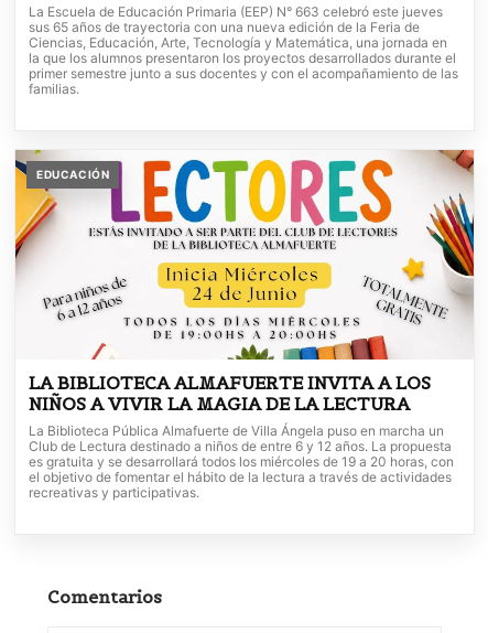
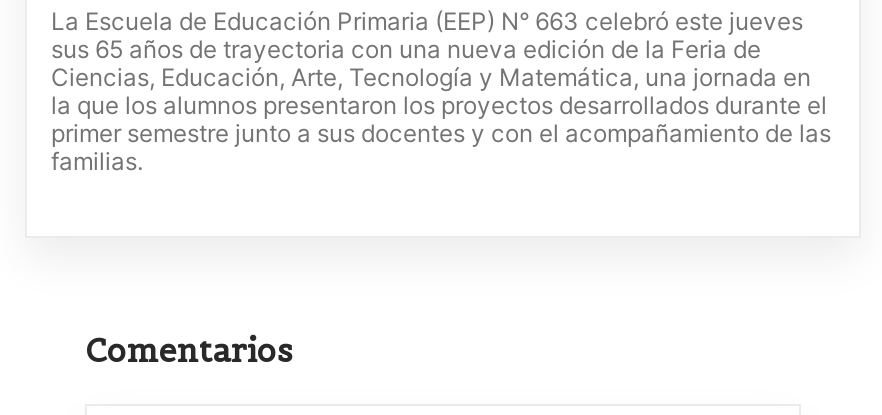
- [image]
- EDUCACIÓN

- LA BIBLIOTECA ALMAFUERTE INVITA A LOS
- NIÑOS A VIVIR LA MAGIA DE LA LECTURA
- La Biblioteca Pública Almafuerte de Villa Ángela puso en marcha un
- Club de Lectura destinado a niños de entre 6 y 12 años. La propuesta
- es gratuita y se desarrollará todos los miércoles de 19 a 20 horas, con
- el objetivo de fomentar el hábito de la lectura a través de actividades
- recreativas y participativas.
